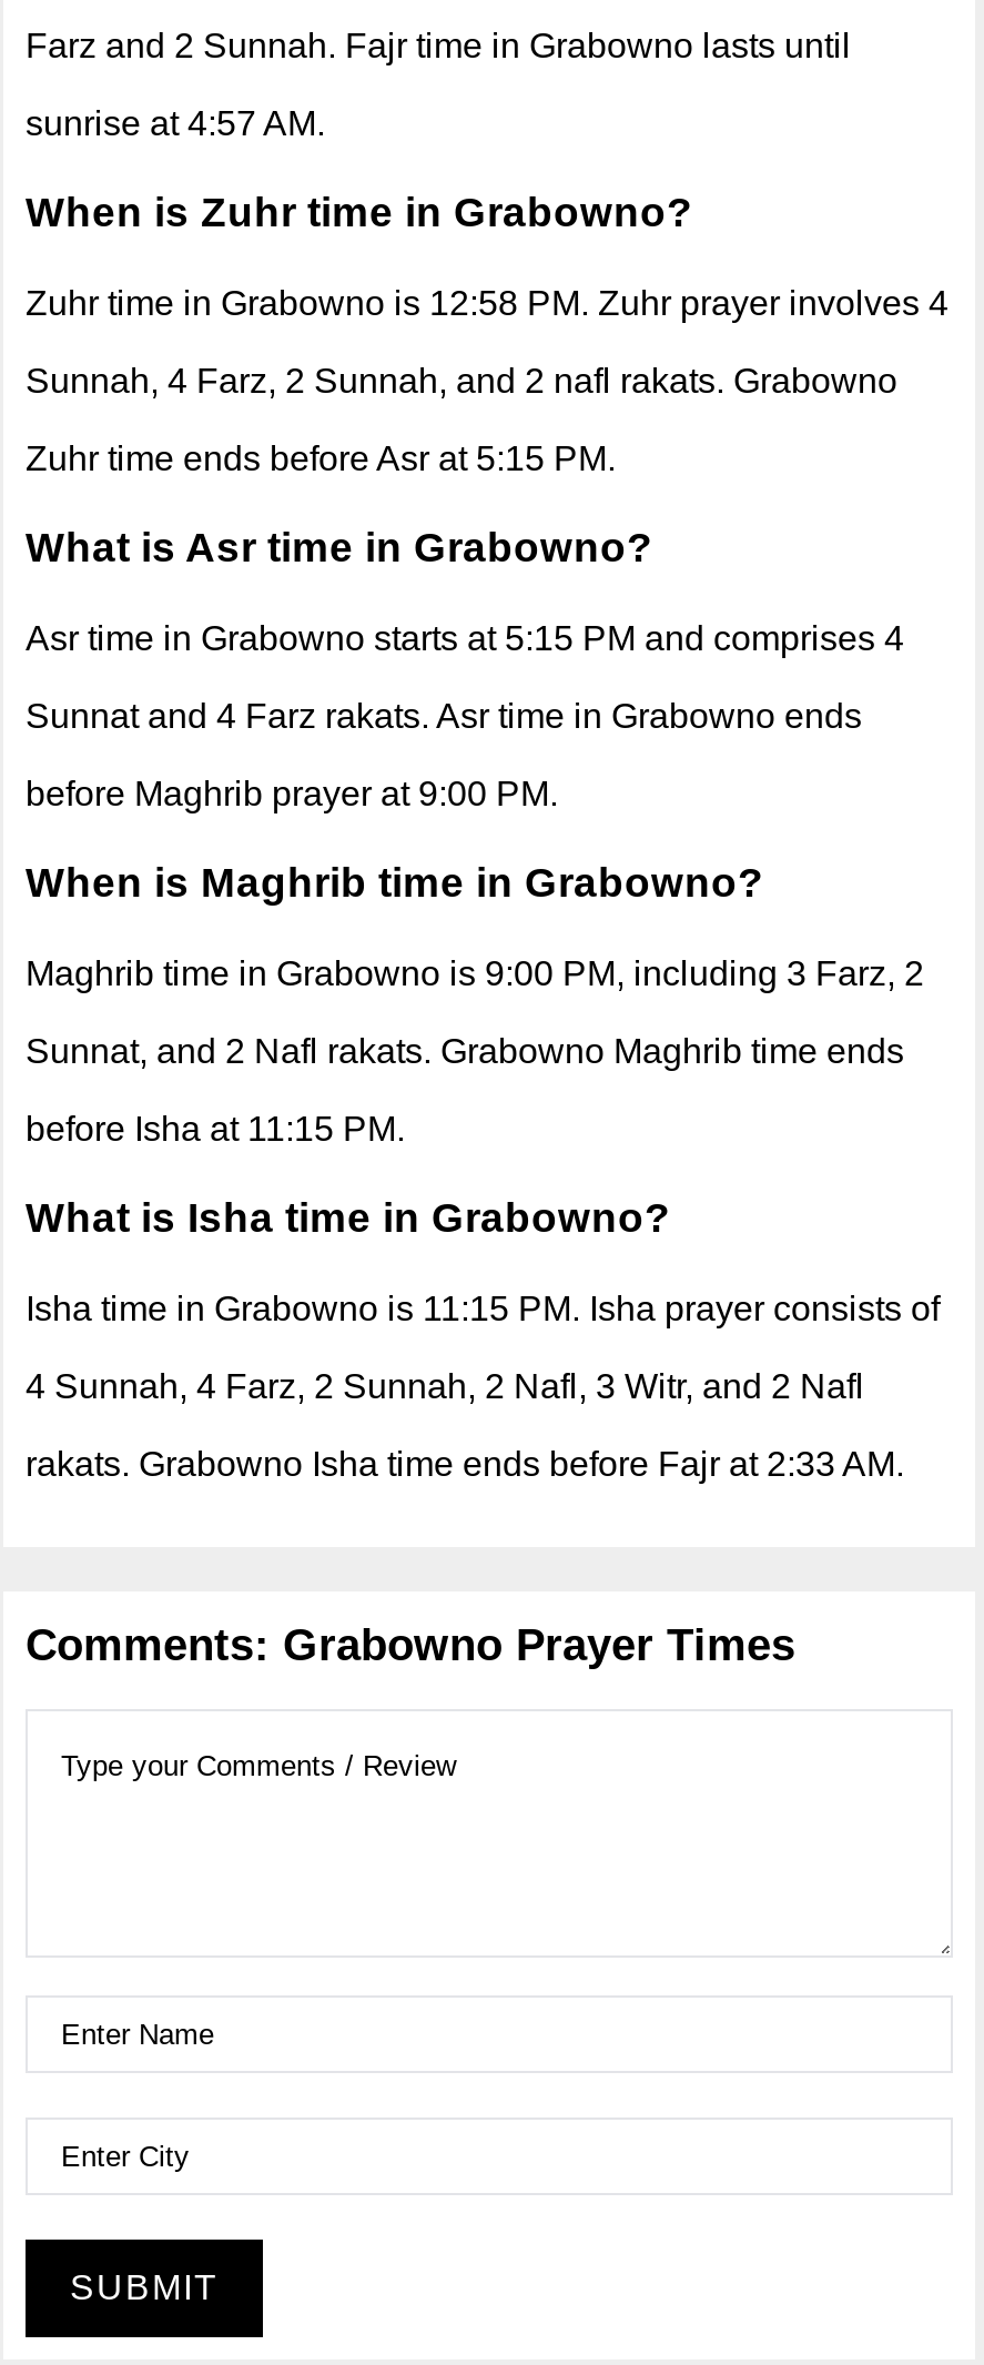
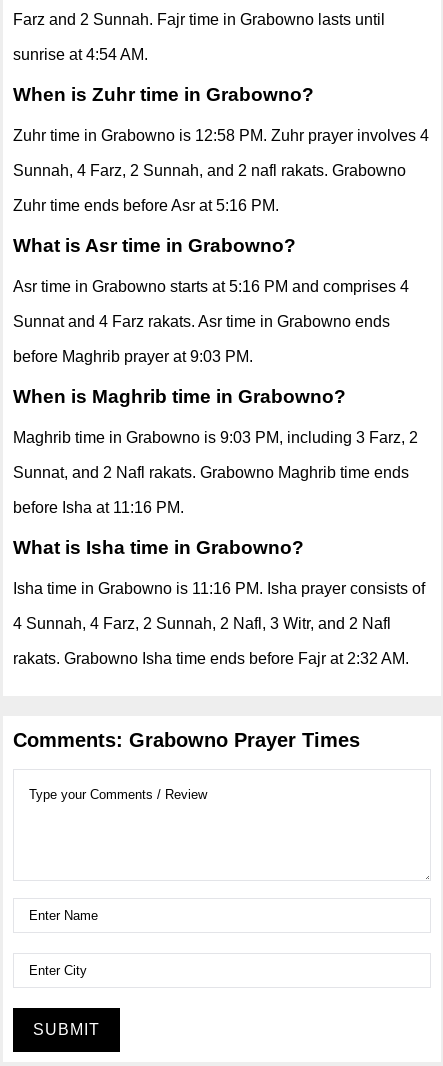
- sunrise at 4:57 AM.
+ sunrise at 4:54 AM.

- Zuhr time ends before Asr at 5:15 PM.
+ Zuhr time ends before Asr at 5:16 PM.

- Asr time in Grabowno starts at 5:15 PM and comprises 4
+ Asr time in Grabowno starts at 5:16 PM and comprises 4

- before Maghrib prayer at 9:00 PM.
+ before Maghrib prayer at 9:03 PM.

- Maghrib time in Grabowno is 9:00 PM, including 3 Farz, 2
+ Maghrib time in Grabowno is 9:03 PM, including 3 Farz, 2

- before Isha at 11:15 PM.
+ before Isha at 11:16 PM.

- Isha time in Grabowno is 11:15 PM. Isha prayer consists of
+ Isha time in Grabowno is 11:16 PM. Isha prayer consists of

- rakats. Grabowno Isha time ends before Fajr at 2:33 AM.
+ rakats. Grabowno Isha time ends before Fajr at 2:32 AM.
